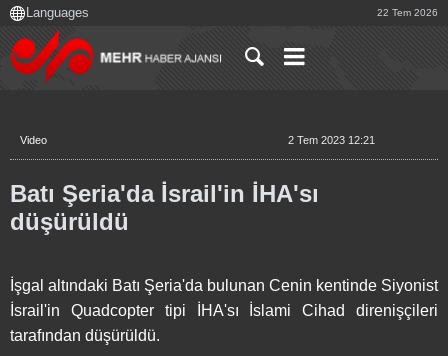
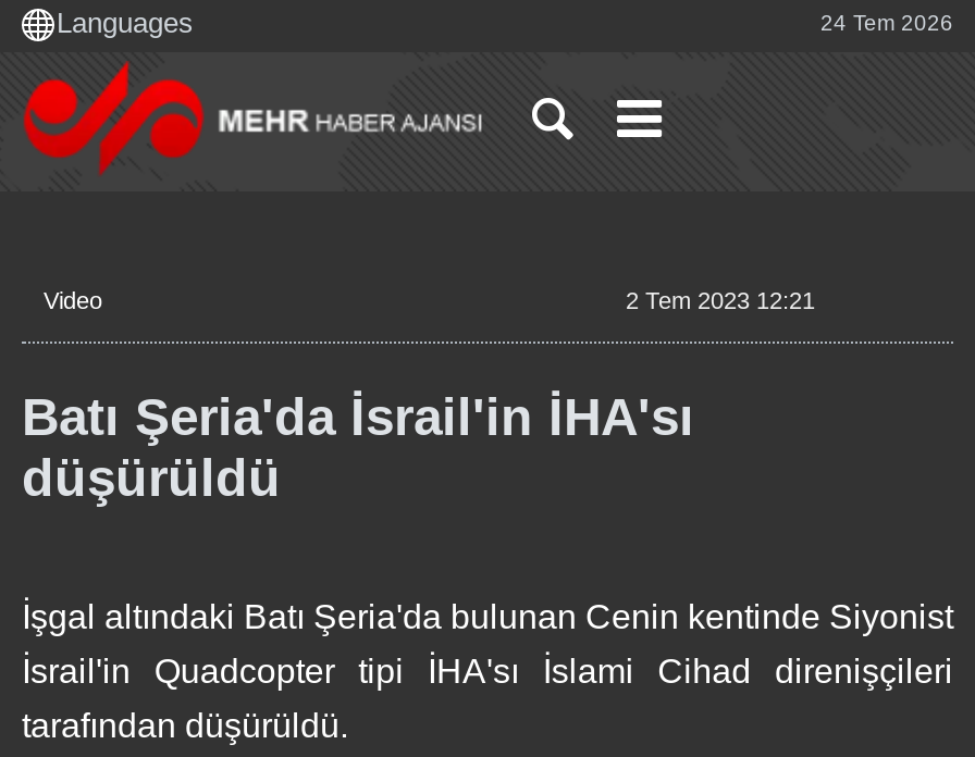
- 22 Tem 2026
+ 24 Tem 2026
